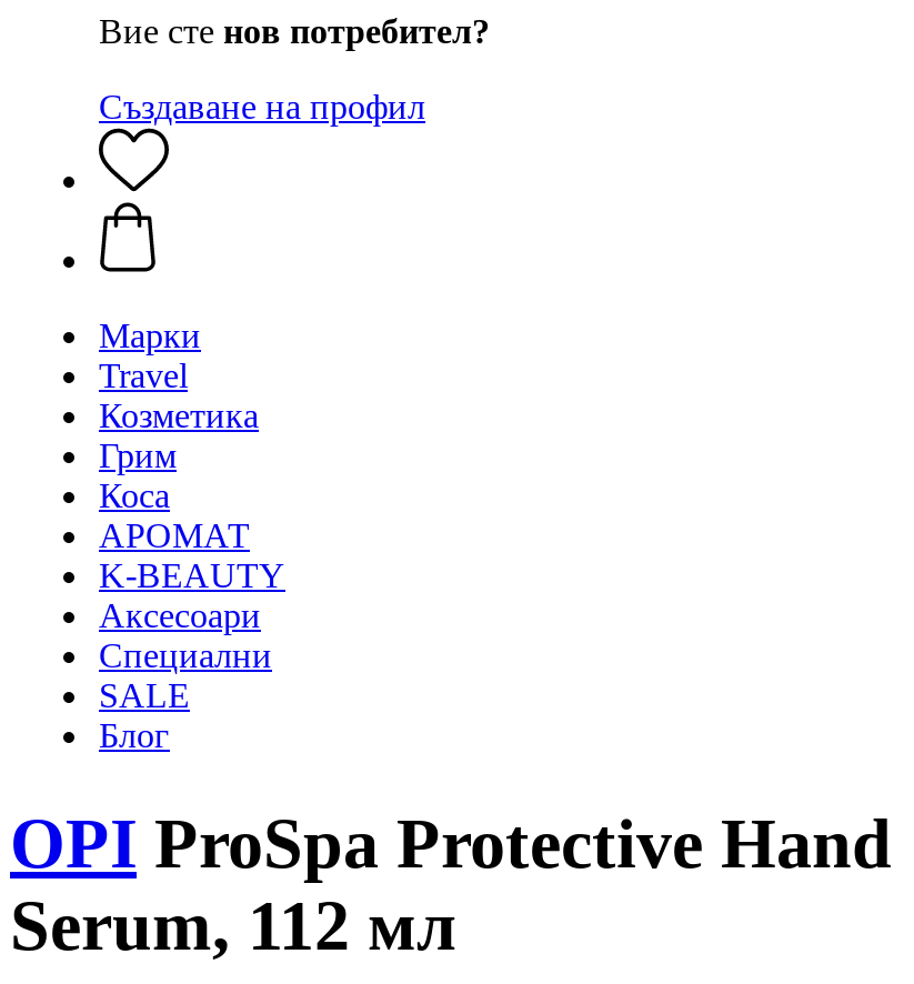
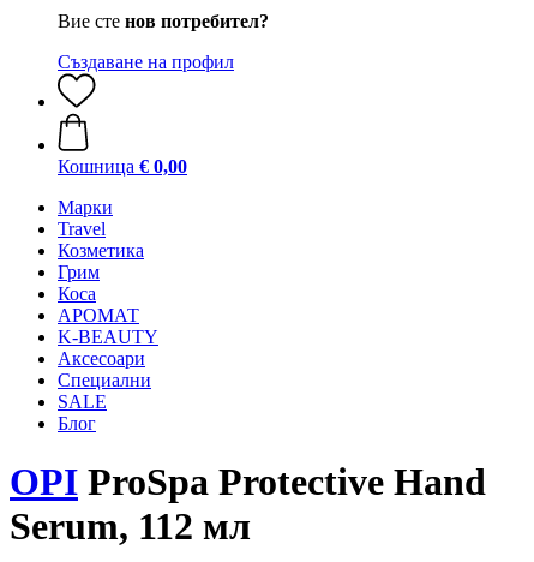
+ Кошница € 0,00
